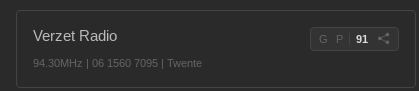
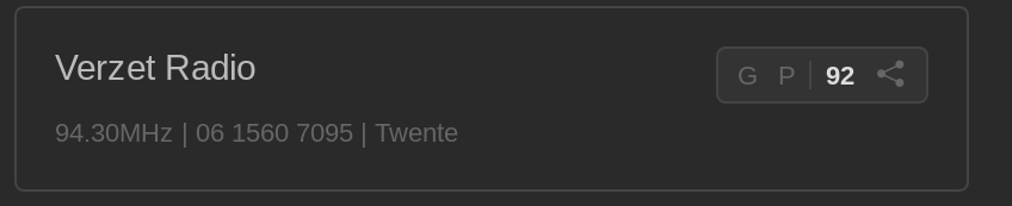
- G P 91
+ G P 92
